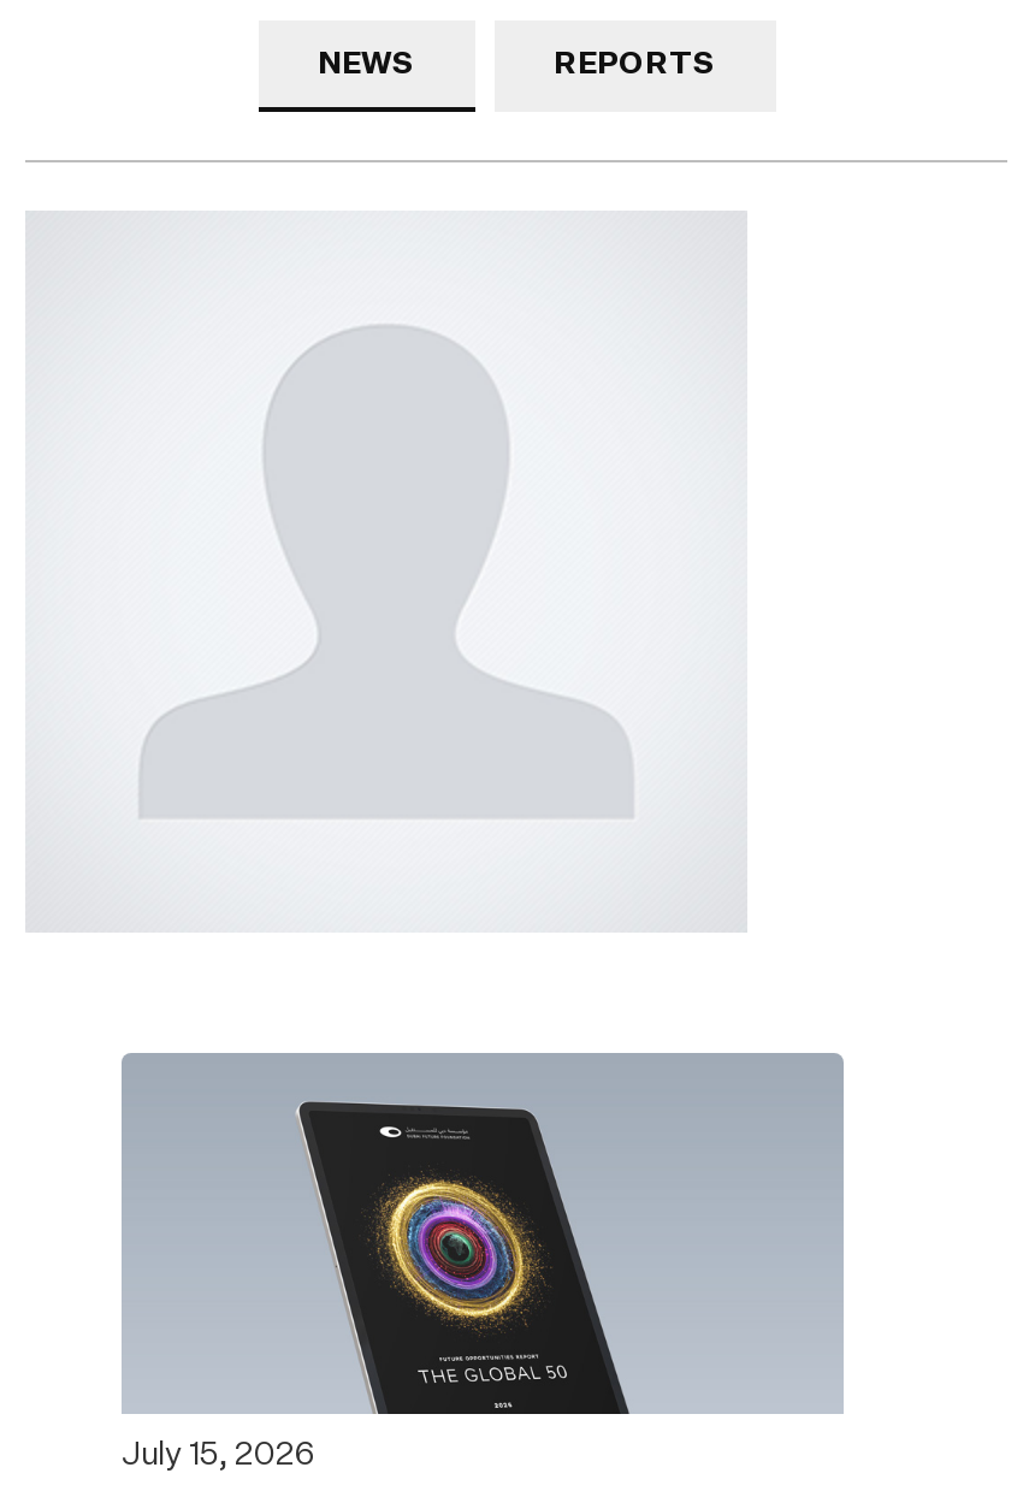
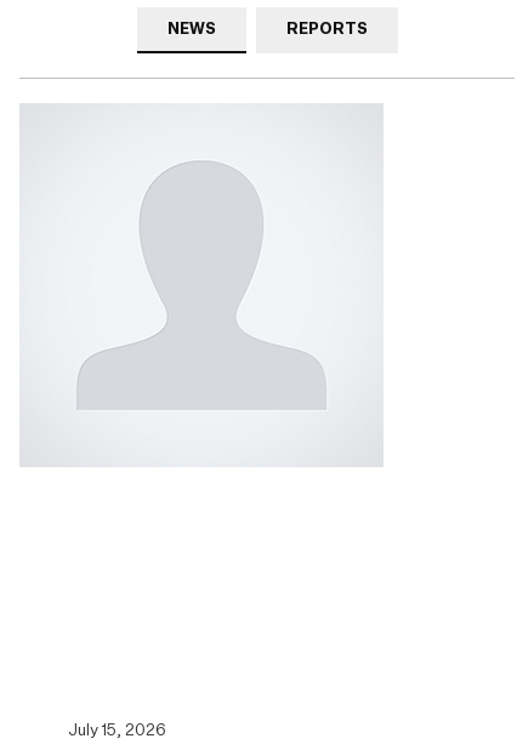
- [image]
